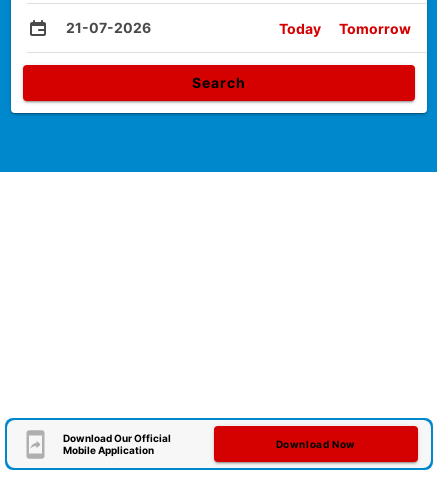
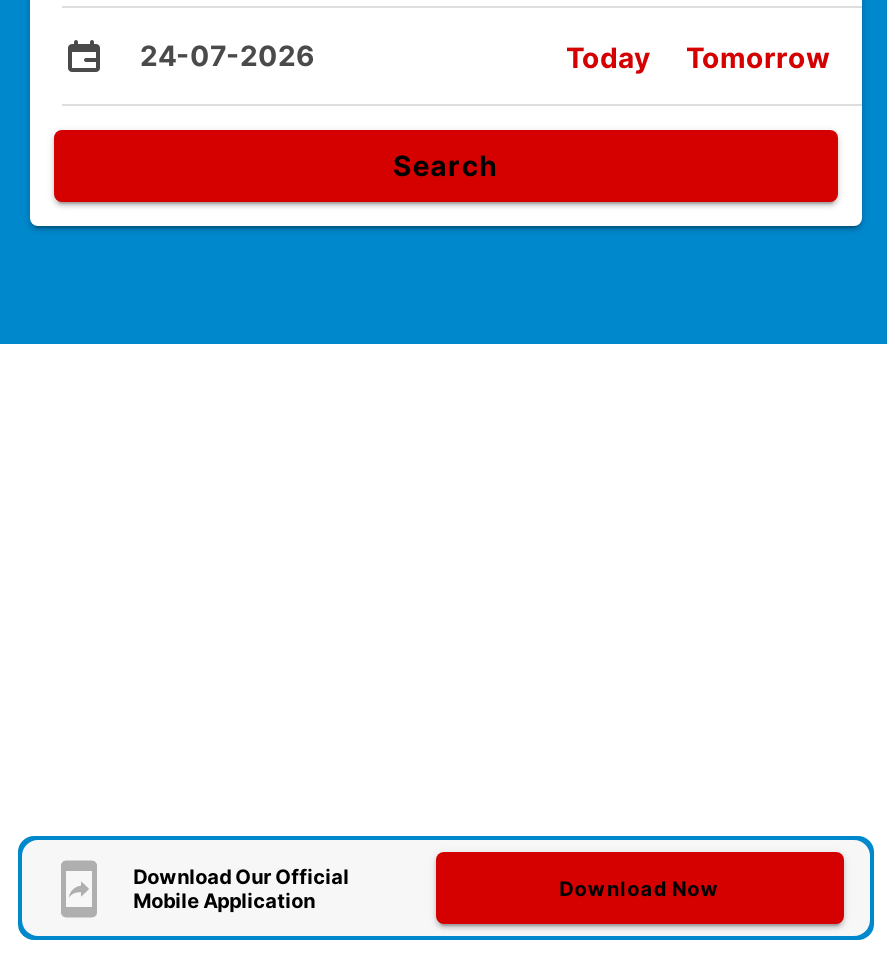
- 21-07-2026
+ 24-07-2026
